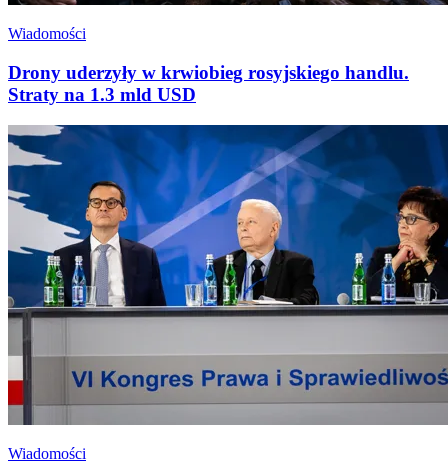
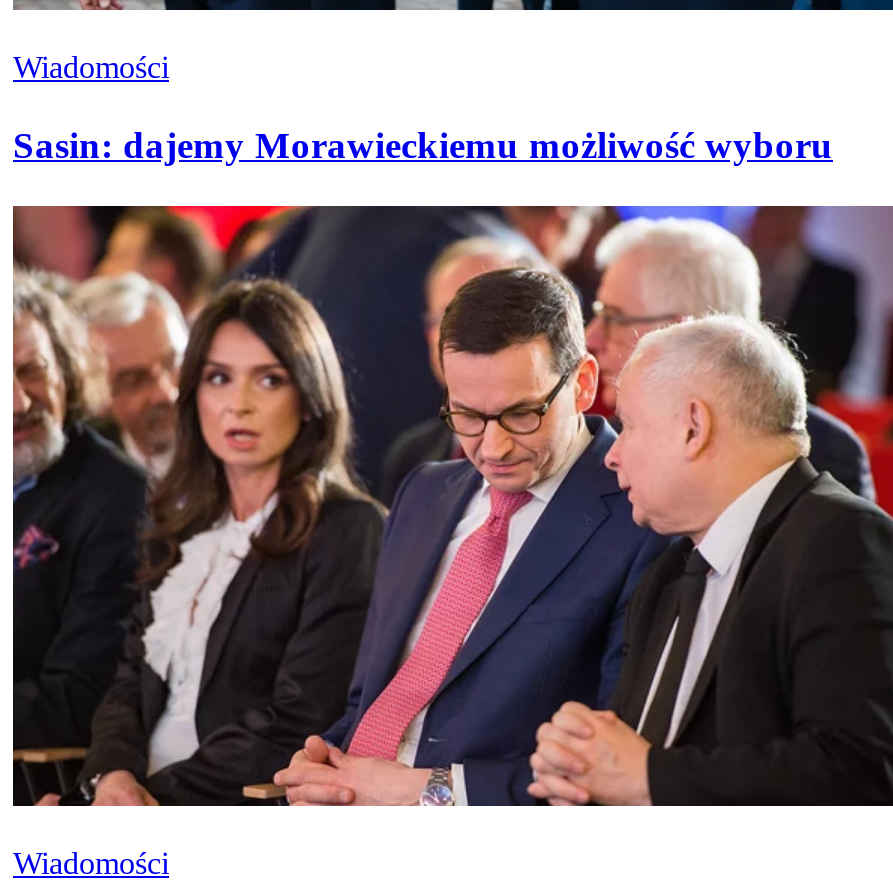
- Drony uderzyły w krwiobieg rosyjskiego handlu.
- Straty na 1.3 mld USD
+ Sasin: dajemy Morawieckiemu możliwość wyboru

- [image]
+ [image]
